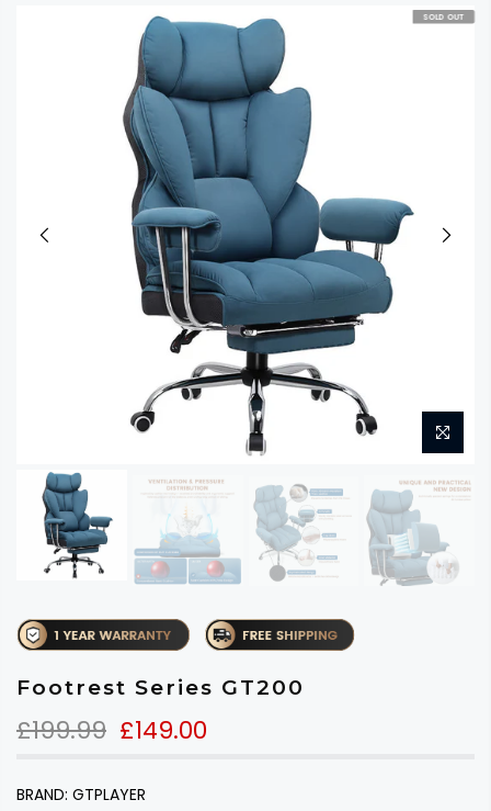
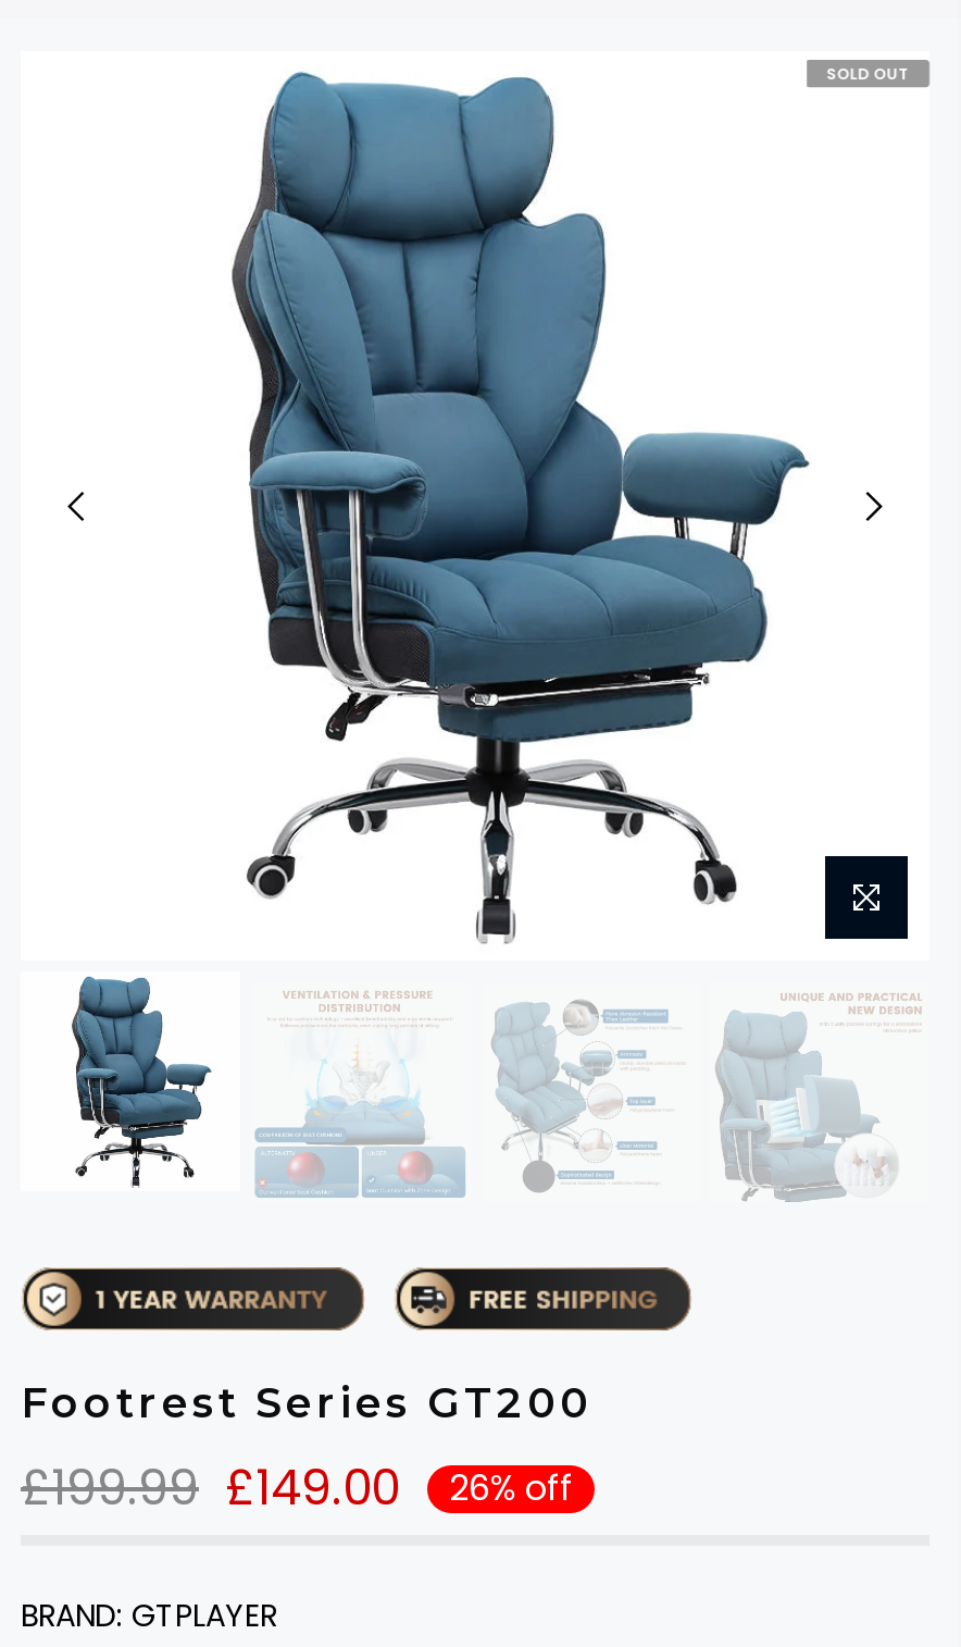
+ 26% off
